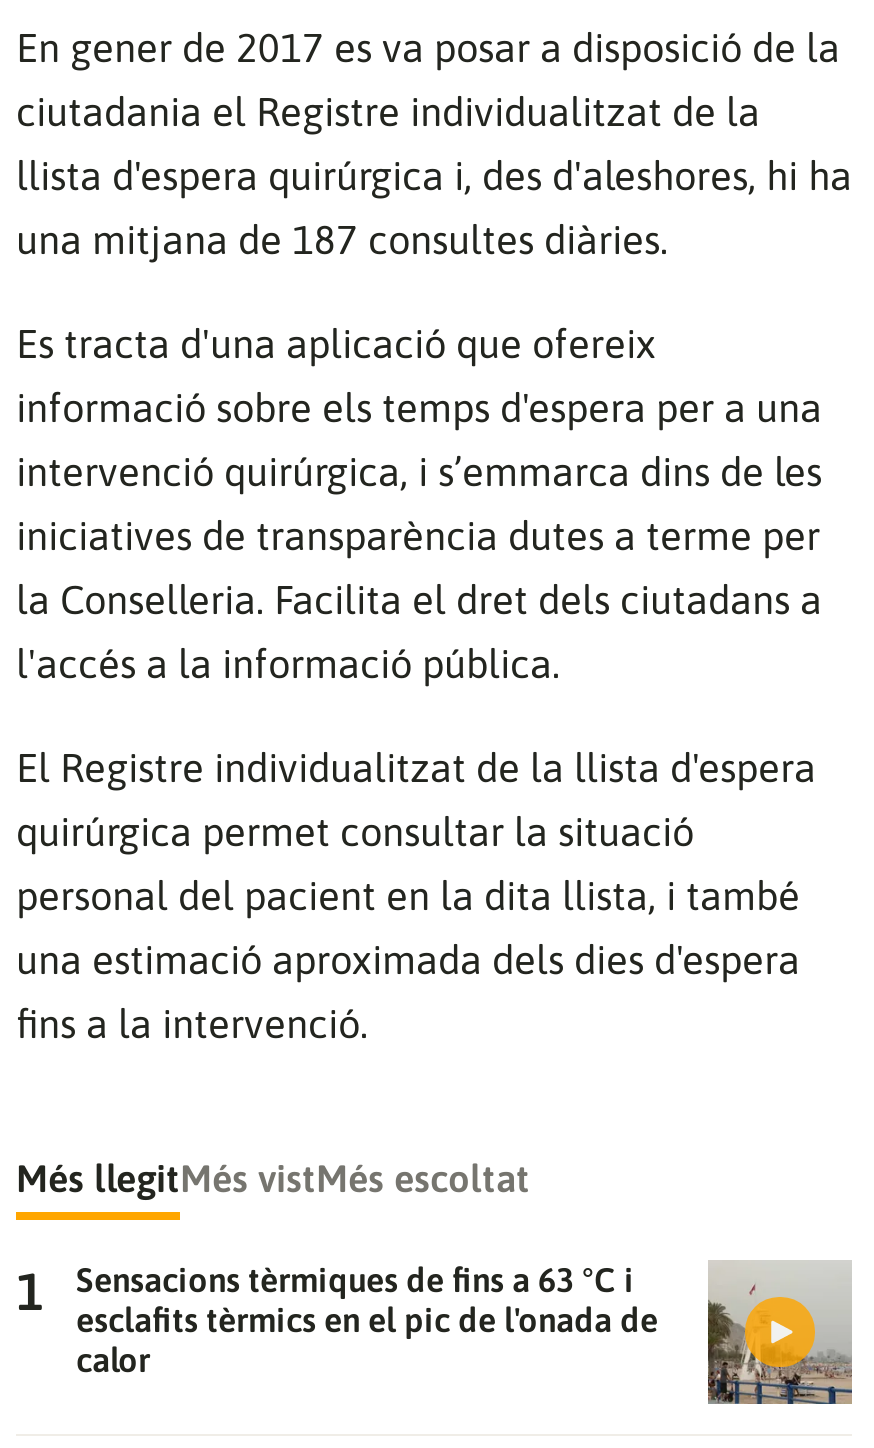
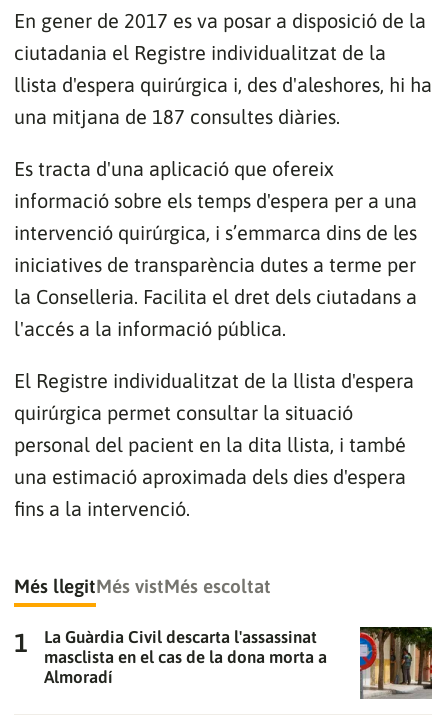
- [image]
- Sensacions tèrmiques de fins a 63 °C i
- esclafits tèrmics en el pic de l'onada de
- calor
+ [image]
+ La Guàrdia Civil descarta l'assassinat
+ masclista en el cas de la dona morta a
+ Almoradí
